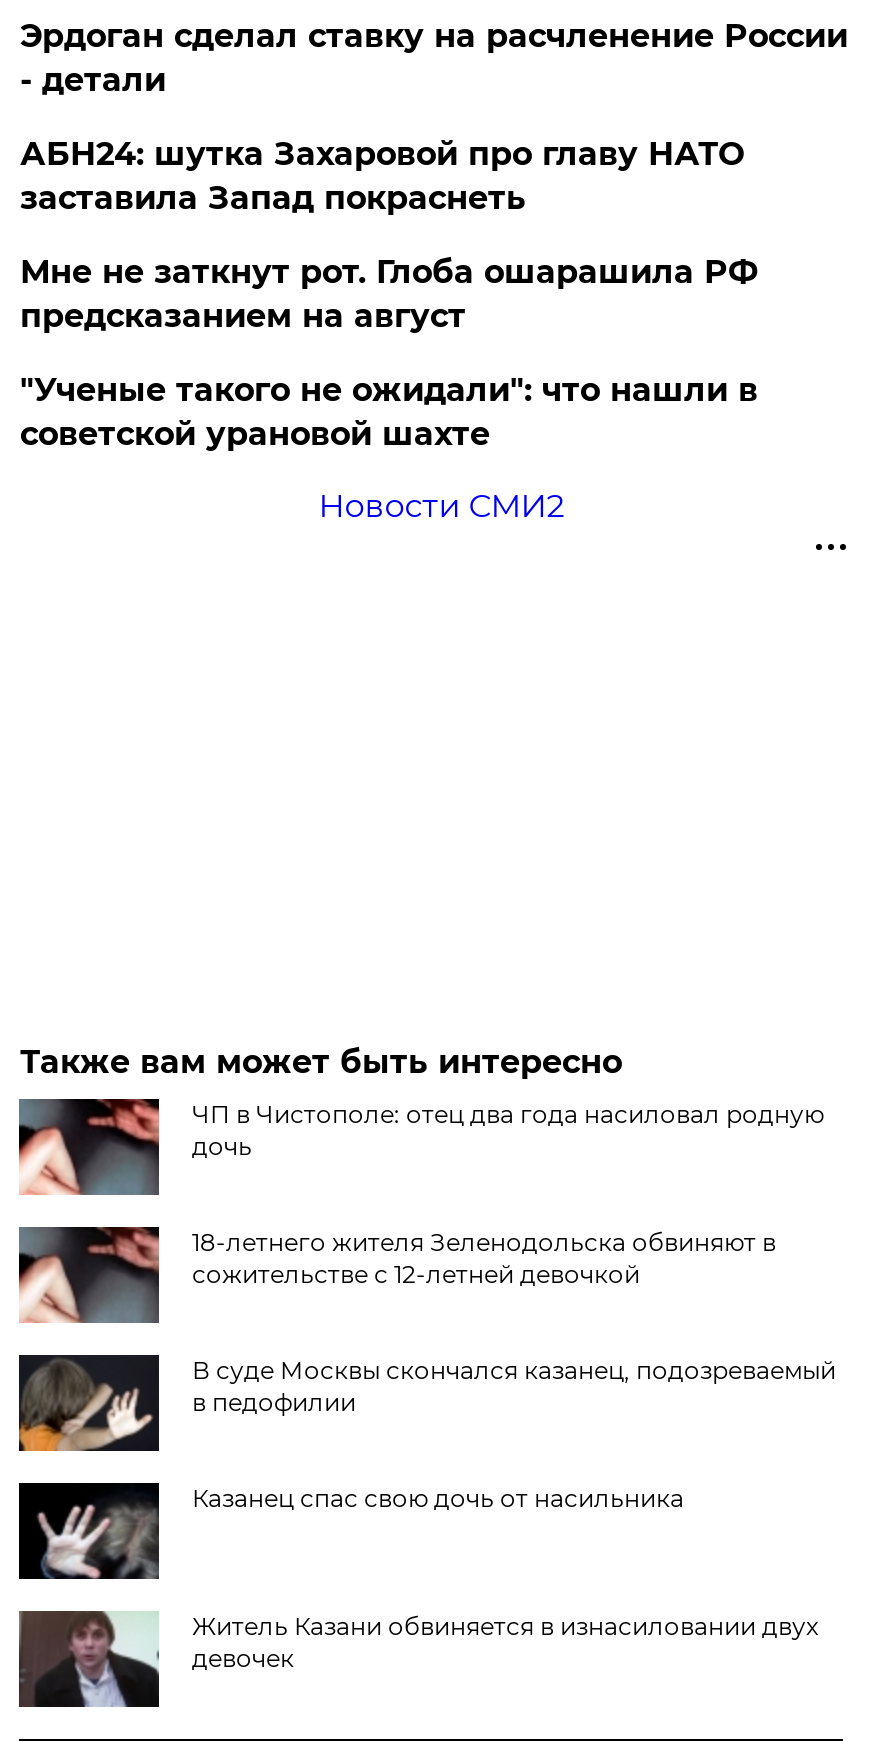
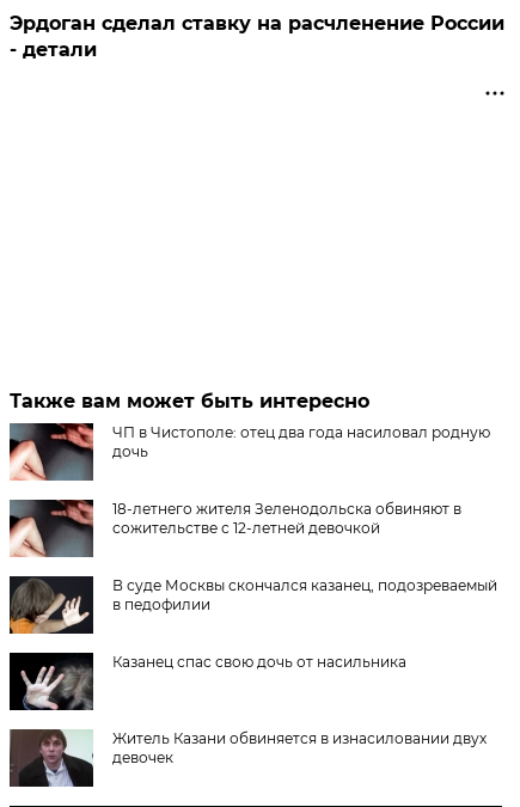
- АБН24: шутка Захаровой про главу НАТО
- заставила Запад покраснеть
- Мне не заткнут рот. Глоба ошарашила РФ
- предсказанием на август
- "Ученые такого не ожидали": что нашли в
- советской урановой шахте
- Новости СМИ2
